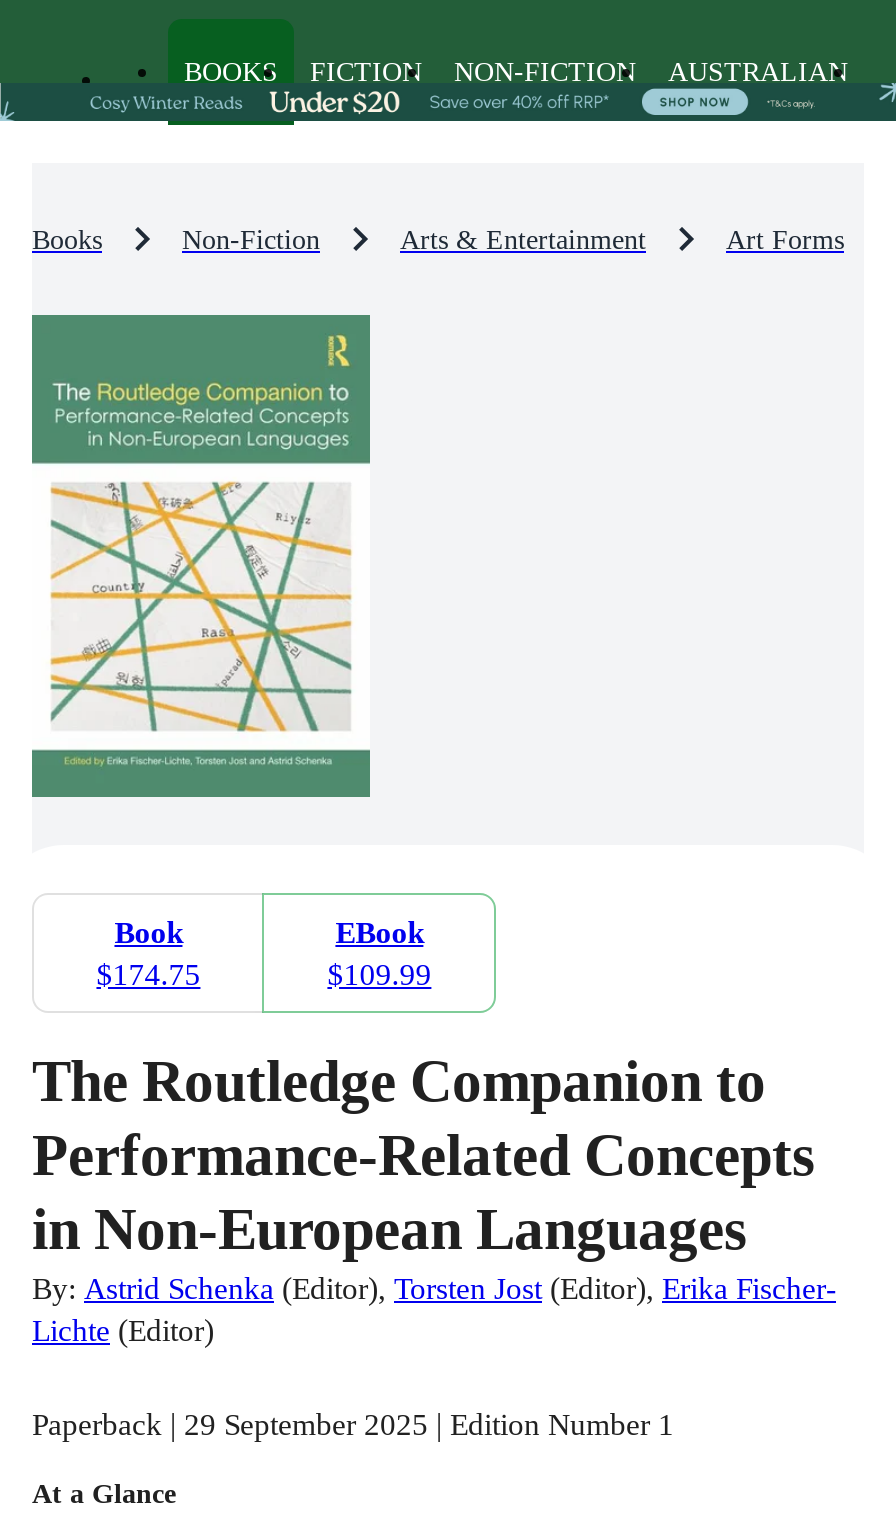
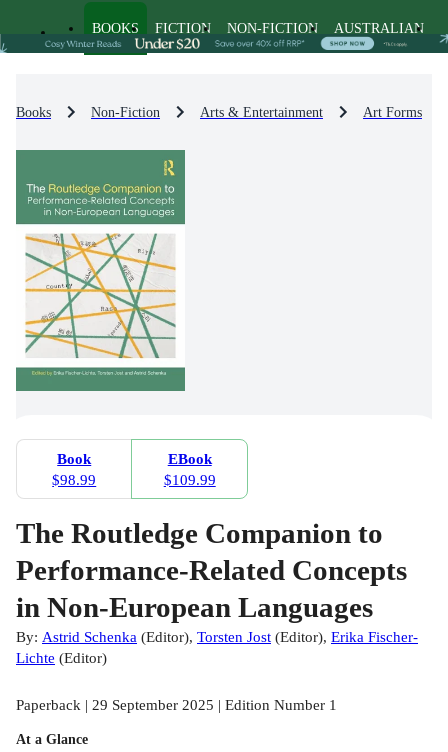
- $174.75
+ $98.99
